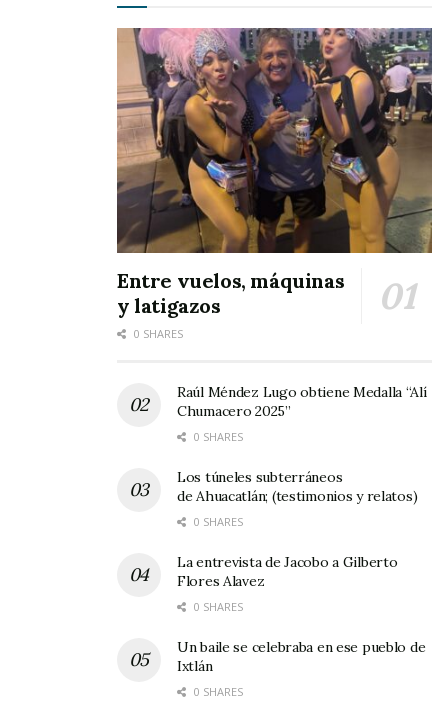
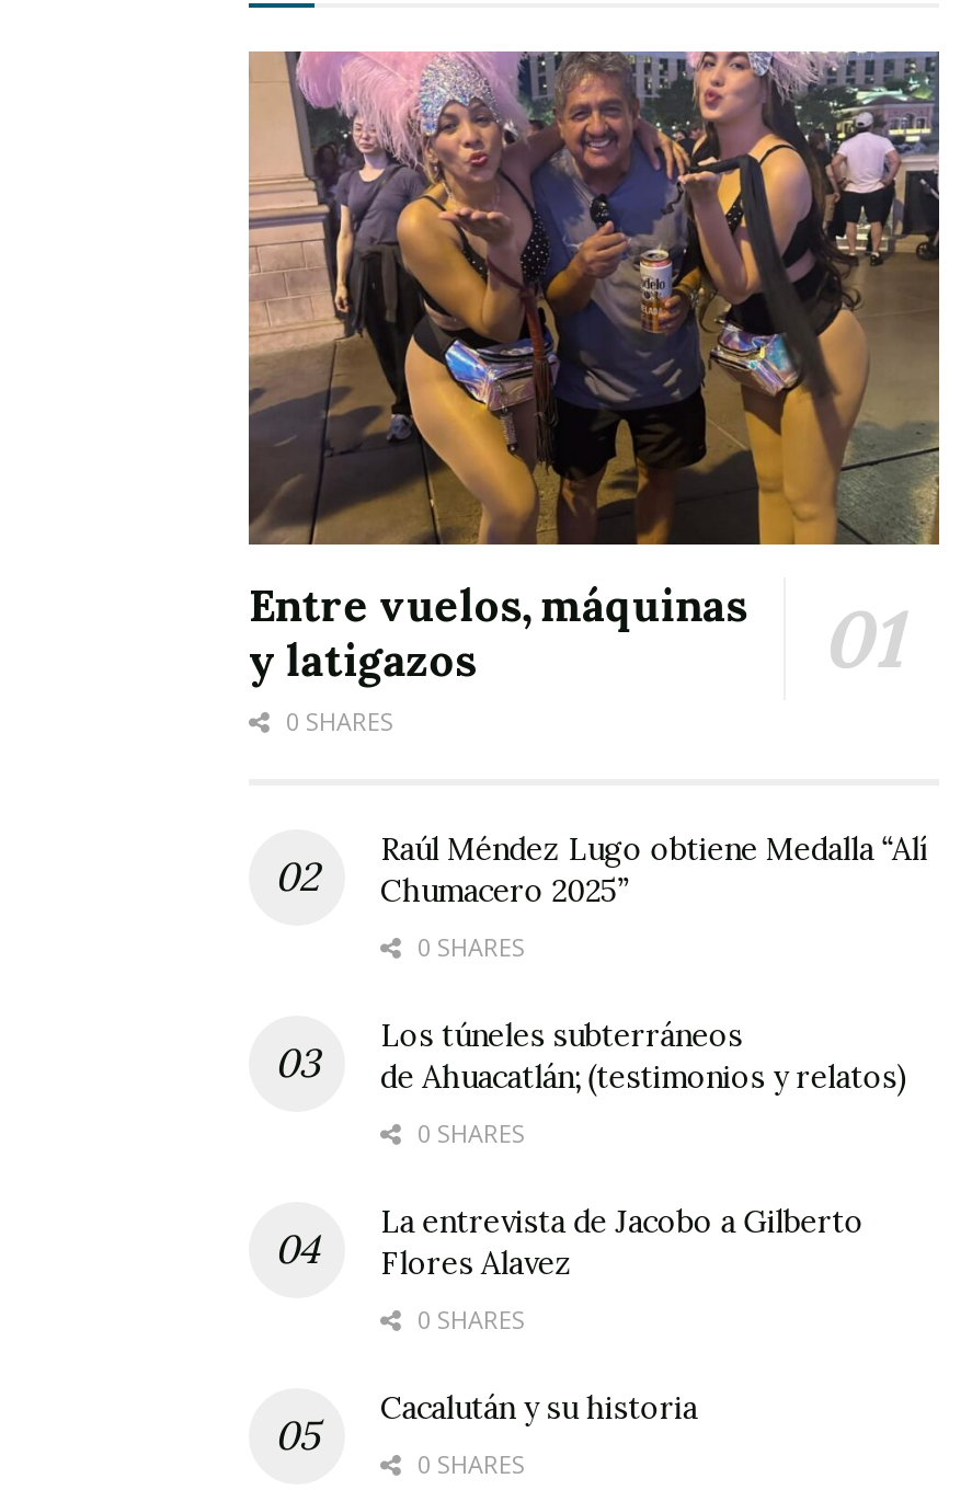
- Un baile se celebraba en ese pueblo de
- Ixtlán
+ Cacalután y su historia
